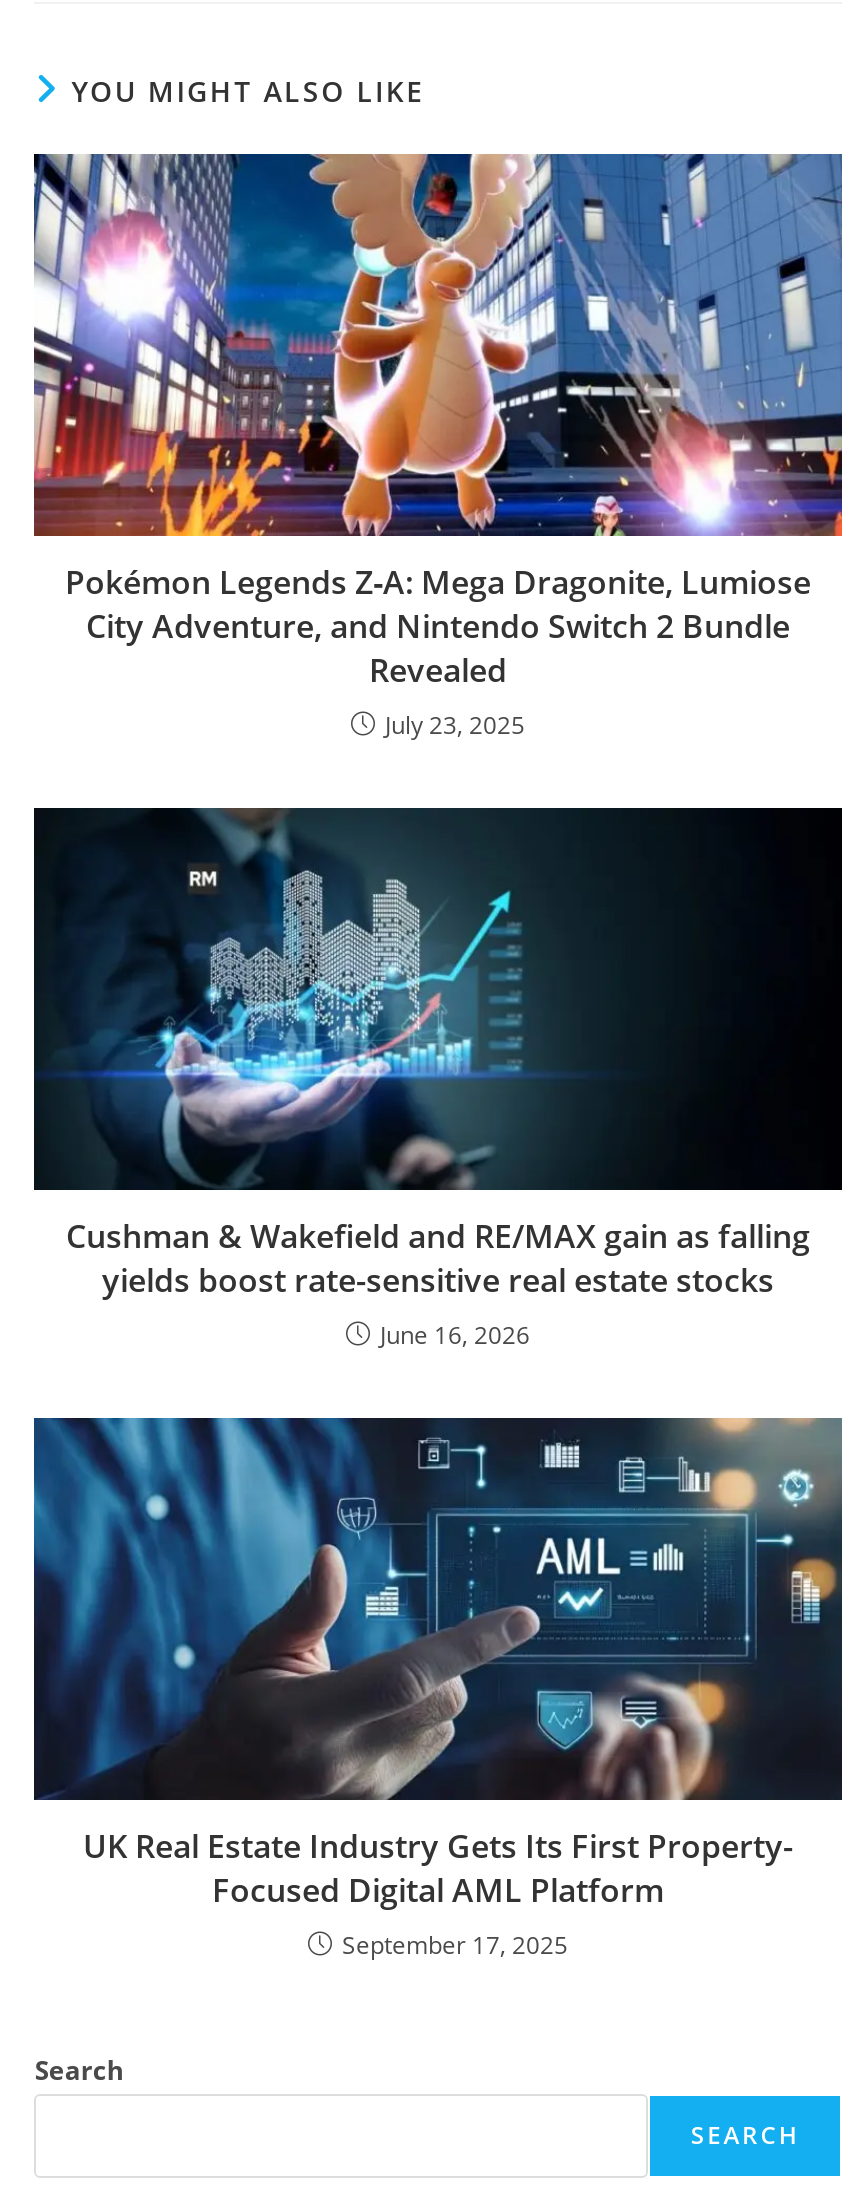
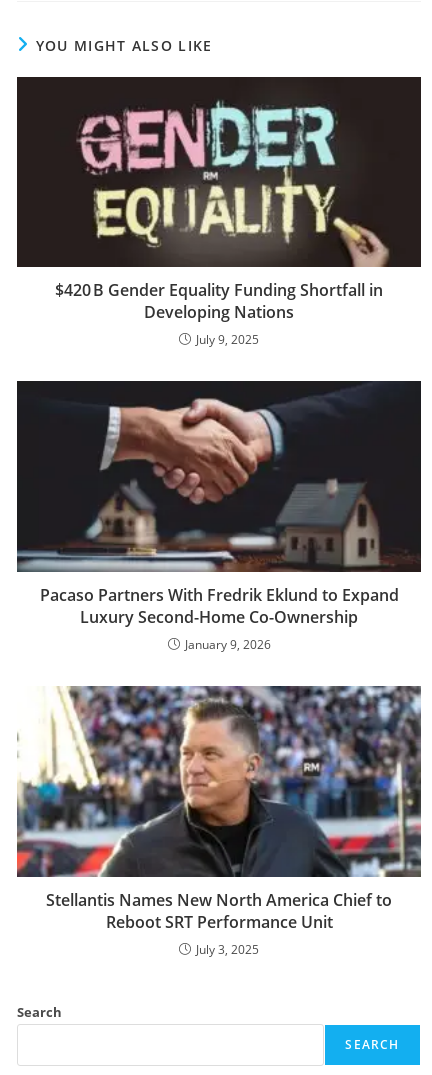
- [image]
- Pokémon Legends Z‑A: Mega Dragonite, Lumiose
- City Adventure, and Nintendo Switch 2 Bundle
- Revealed
- July 23, 2025
+ [image]
+ $420 B Gender Equality Funding Shortfall in
+ Developing Nations
+ July 9, 2025

- [image]
- Cushman & Wakefield and RE/MAX gain as falling
- yields boost rate-sensitive real estate stocks
- June 16, 2026
+ [image]
+ Pacaso Partners With Fredrik Eklund to Expand
+ Luxury Second-Home Co-Ownership
+ January 9, 2026

- [image]
- UK Real Estate Industry Gets Its First Property-
- Focused Digital AML Platform
- September 17, 2025
+ [image]
+ Stellantis Names New North America Chief to
+ Reboot SRT Performance Unit
+ July 3, 2025
